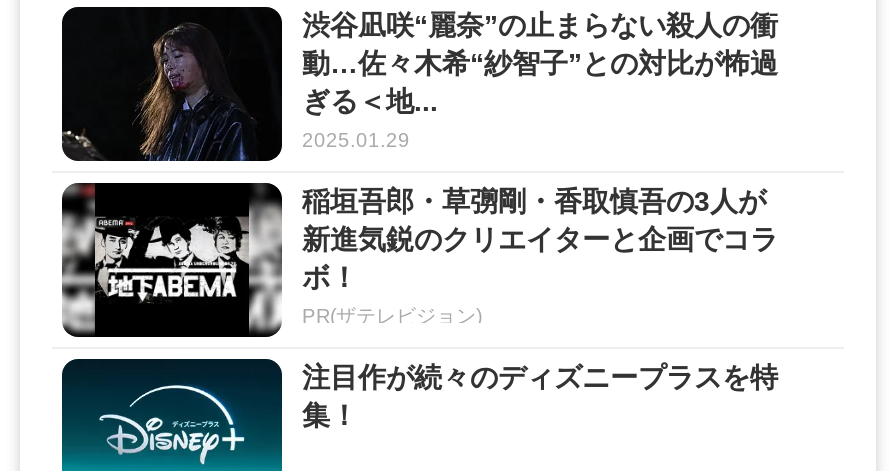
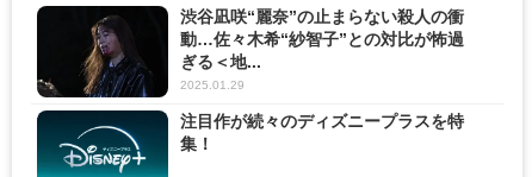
- [image]
- 稲垣吾郎・草彅剛・香取慎吾の3人が
- 新進気鋭のクリエイターと企画でコラ
- ボ！
- PR(ザテレビジョン)
